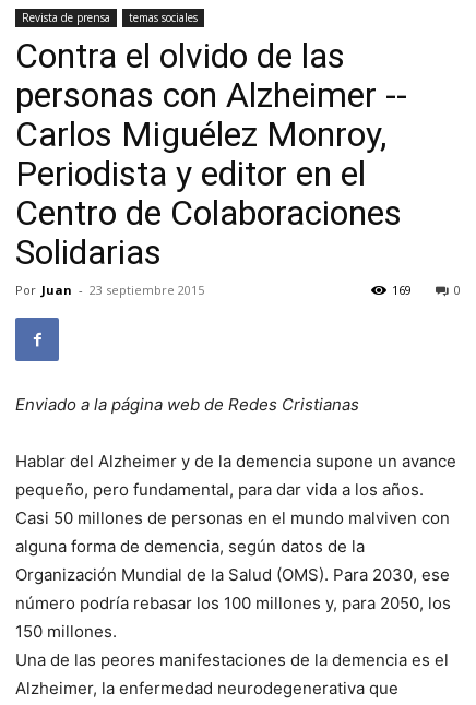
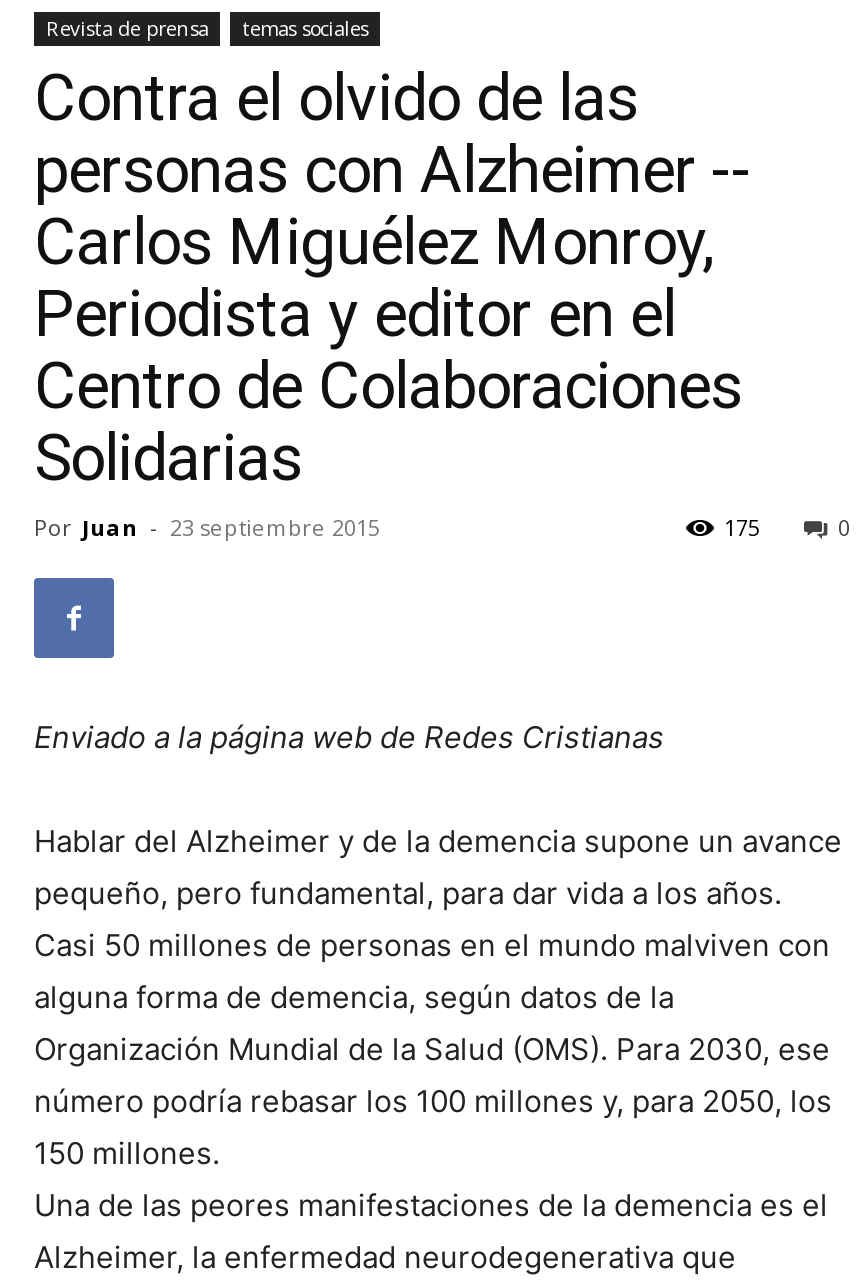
- 169
+ 175
